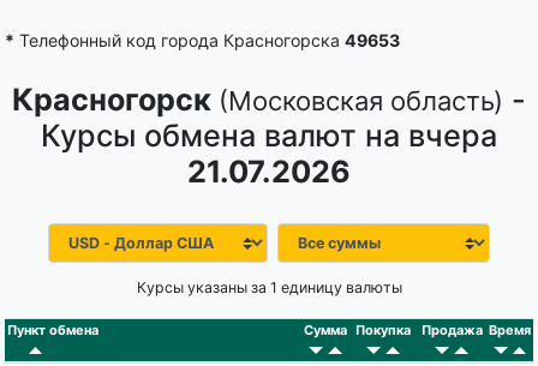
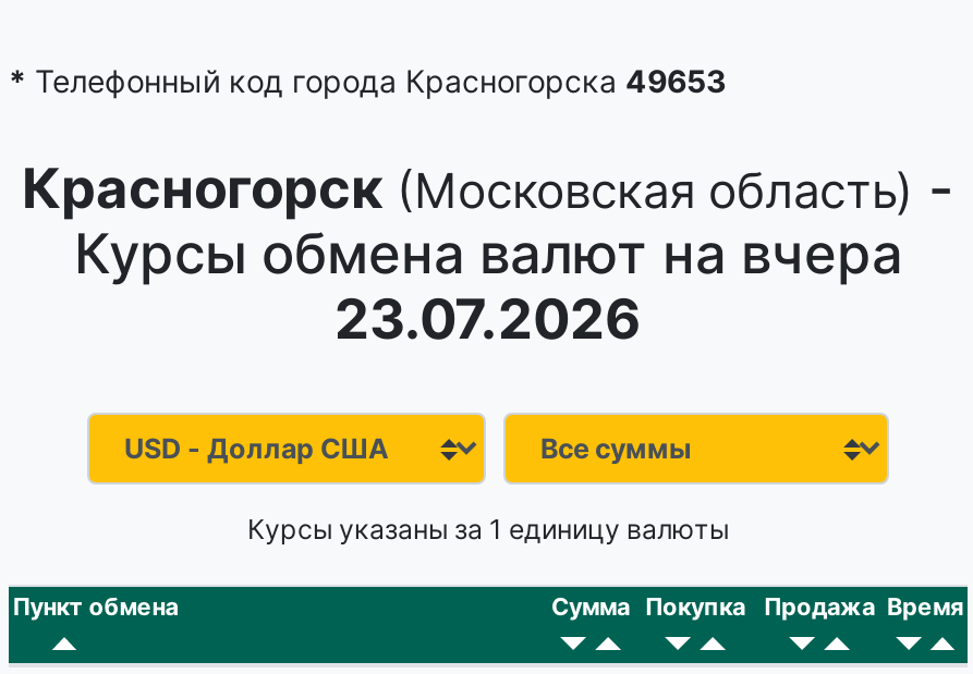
- 21.07.2026
+ 23.07.2026
